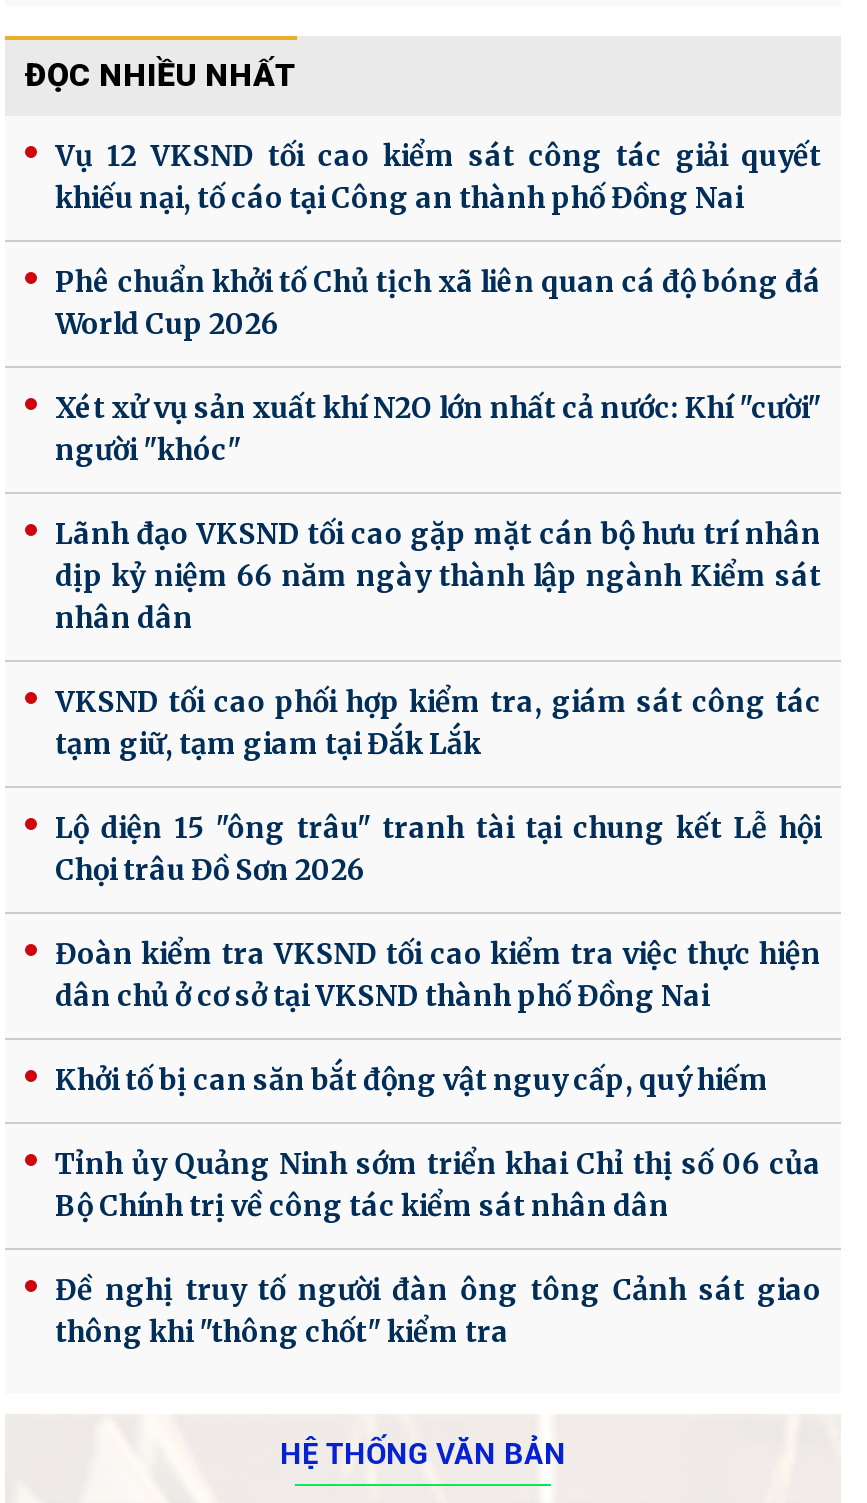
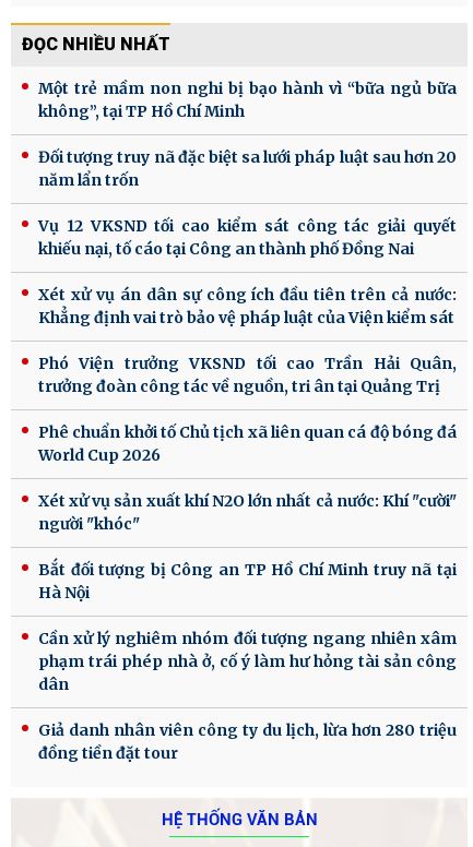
+ Một trẻ mầm non nghi bị bạo hành vì “bữa ngủ bữa
+ không”, tại TP Hồ Chí Minh
+ Đối tượng truy nã đặc biệt sa lưới pháp luật sau hơn 20
+ năm lẩn trốn

moved down: Vụ 12 VKSND tối cao kiểm sát công tác giải quyết | khiếu nại, tố cáo tại Công an thành phố Đồng Nai

+ Xét xử vụ án dân sự công ích đầu tiên trên cả nước:
+ Khẳng định vai trò bảo vệ pháp luật của Viện kiểm sát
+ Phó Viện trưởng VKSND tối cao Trần Hải Quân,
+ trưởng đoàn công tác về nguồn, tri ân tại Quảng Trị

moved down: Phê chuẩn khởi tố Chủ tịch xã liên quan cá độ bóng đá | World Cup 2026 | Xét xử vụ sản xuất khí N2O lớn nhất cả nước: Khí "cười" | người "khóc"

- Lãnh đạo VKSND tối cao gặp mặt cán bộ hưu trí nhân
- dịp kỷ niệm 66 năm ngày thành lập ngành Kiểm sát
- nhân dân
- VKSND tối cao phối hợp kiểm tra, giám sát công tác
- tạm giữ, tạm giam tại Đắk Lắk
- Lộ diện 15 "ông trâu" tranh tài tại chung kết Lễ hội
- Chọi trâu Đồ Sơn 2026
- Đoàn kiểm tra VKSND tối cao kiểm tra việc thực hiện
- dân chủ ở cơ sở tại VKSND thành phố Đồng Nai
- Khởi tố bị can săn bắt động vật nguy cấp, quý hiếm
- Tỉnh ủy Quảng Ninh sớm triển khai Chỉ thị số 06 của
- Bộ Chính trị về công tác kiểm sát nhân dân
- Đề nghị truy tố người đàn ông tông Cảnh sát giao
- thông khi "thông chốt" kiểm tra
+ Bắt đối tượng bị Công an TP Hồ Chí Minh truy nã tại
+ Hà Nội
+ Cần xử lý nghiêm nhóm đối tượng ngang nhiên xâm
+ phạm trái phép nhà ở, cố ý làm hư hỏng tài sản công
+ dân
+ Giả danh nhân viên công ty du lịch, lừa hơn 280 triệu
+ đồng tiền đặt tour
